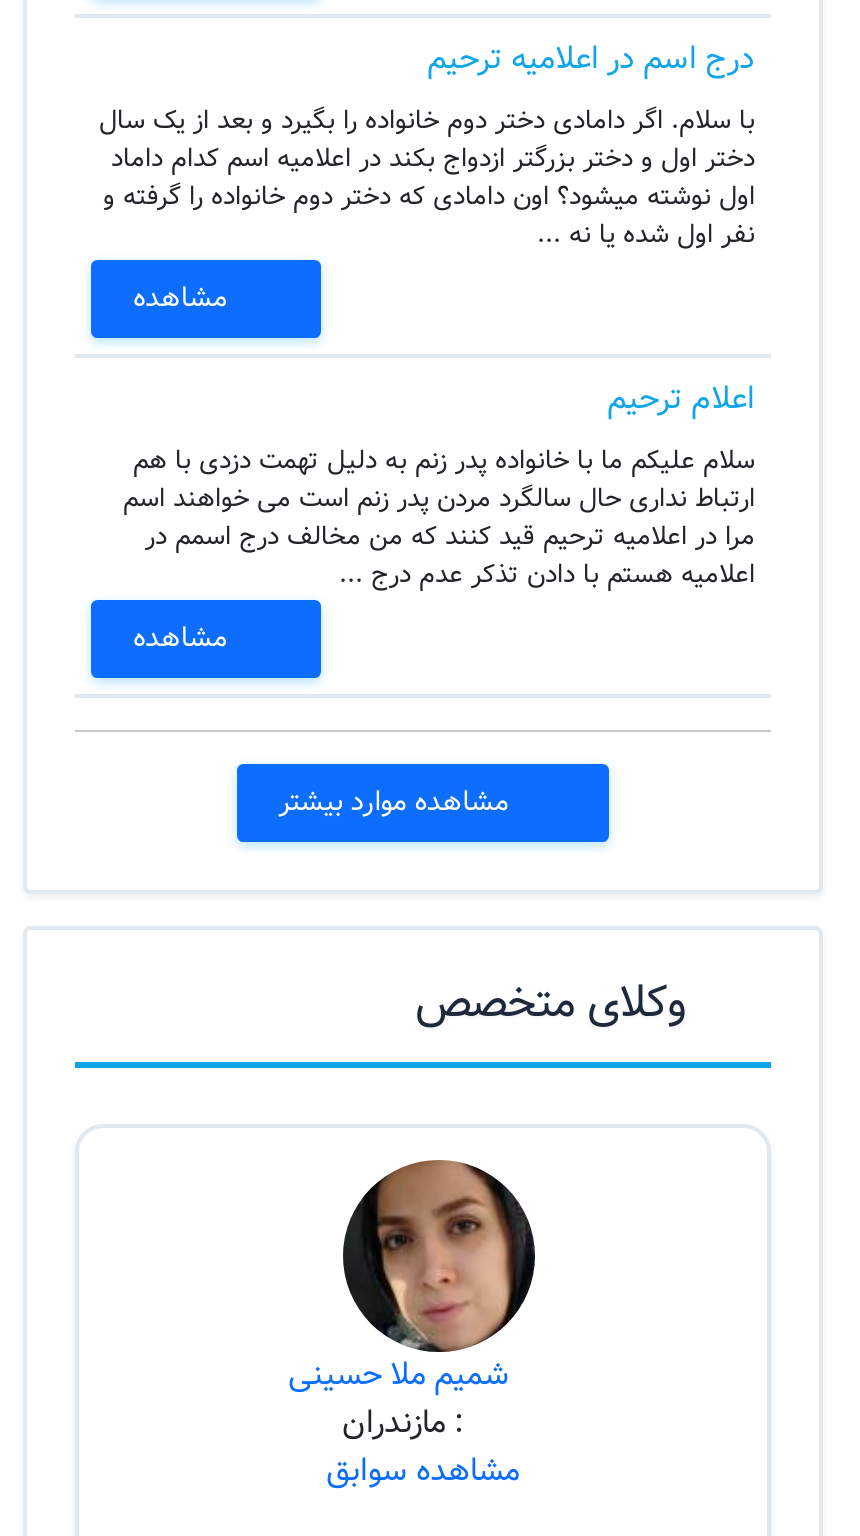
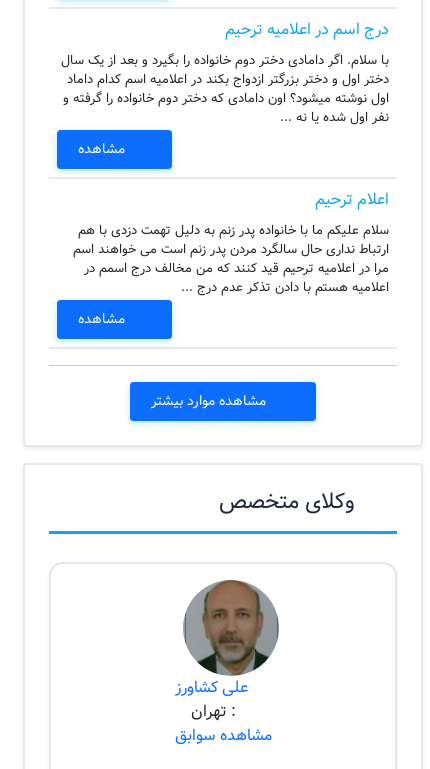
- [image]
- شميم ملا حسينی
- : مازندران
+ [image]
+ علی کشاورز
+ : تهران
